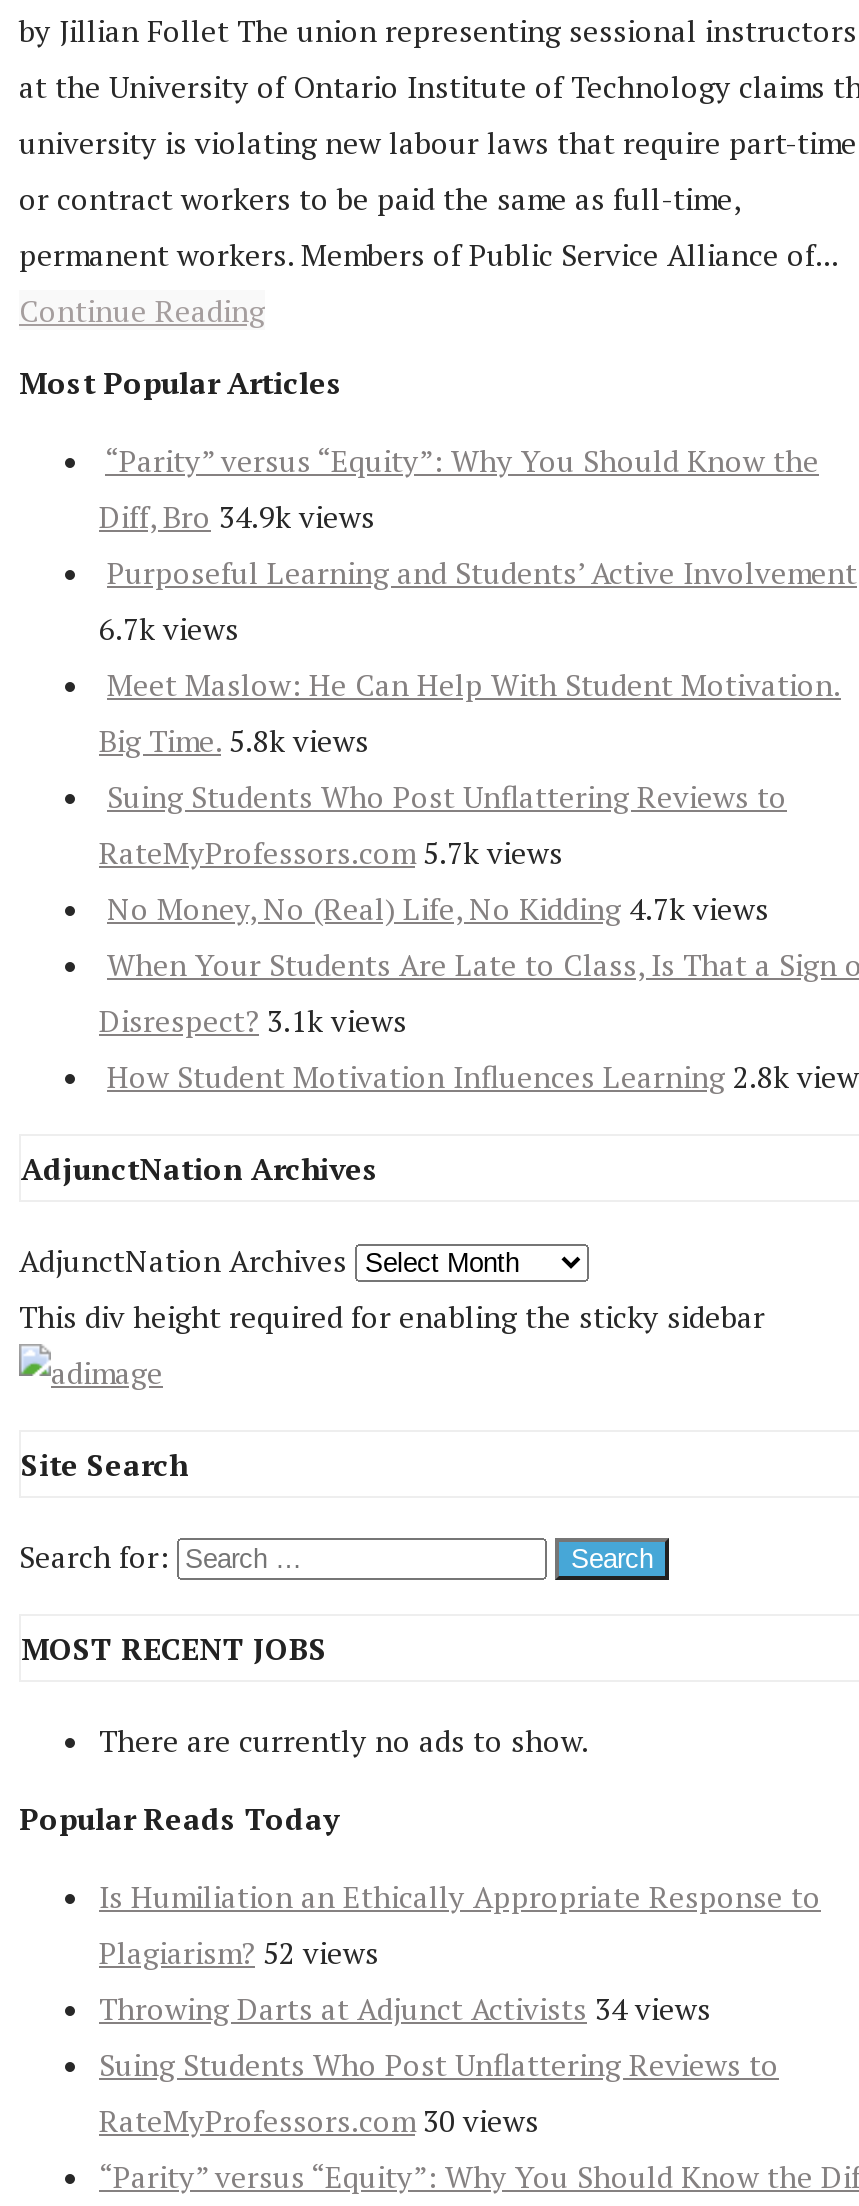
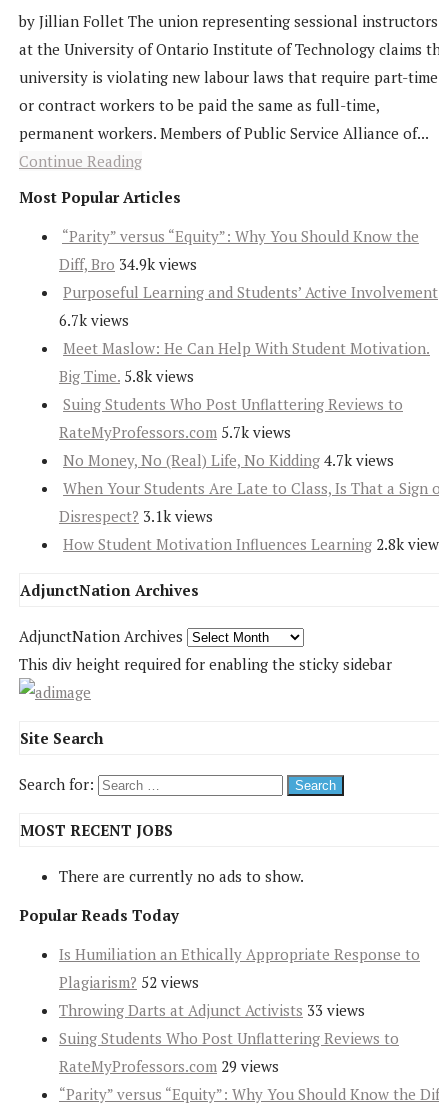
- Throwing Darts at Adjunct Activists 34 views
+ Throwing Darts at Adjunct Activists 33 views

- RateMyProfessors.com 30 views
+ RateMyProfessors.com 29 views
